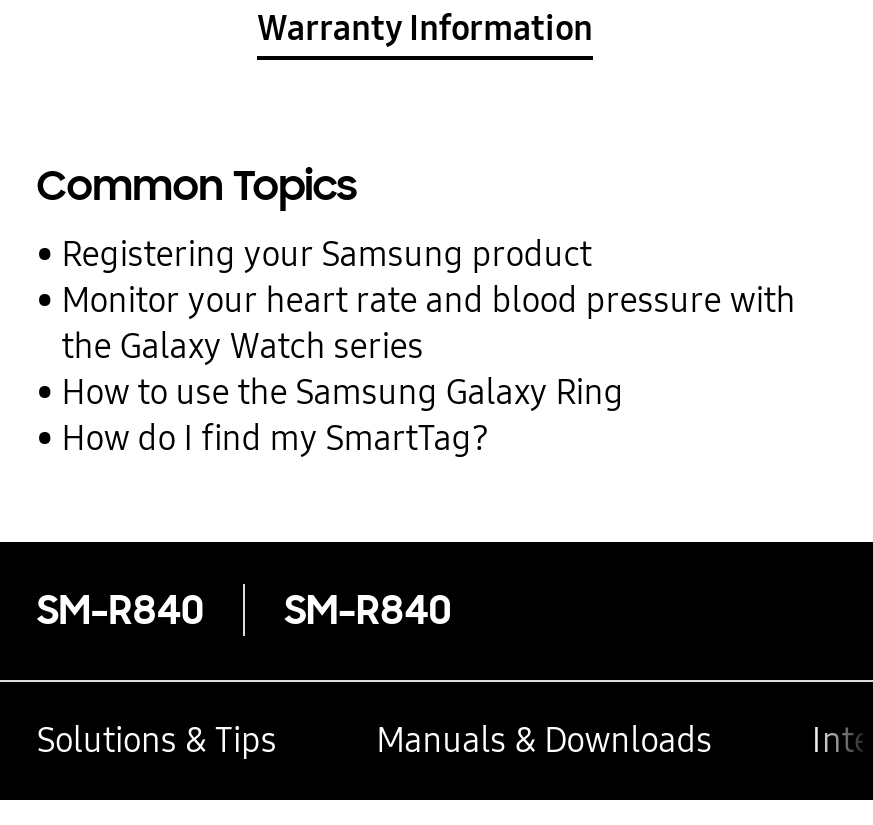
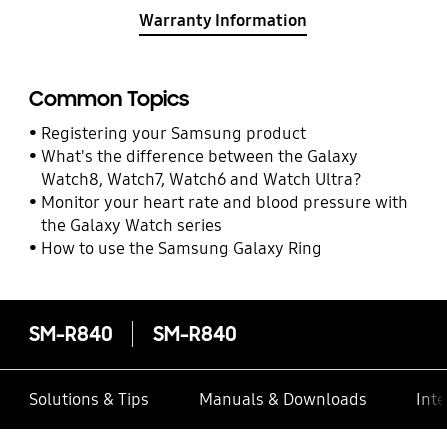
+ What's the difference between the Galaxy
+ Watch8, Watch7, Watch6 and Watch Ultra?

moved down: Monitor your heart rate and blood pressure with | the Galaxy Watch series | How to use the Samsung Galaxy Ring

- How do I find my SmartTag?
